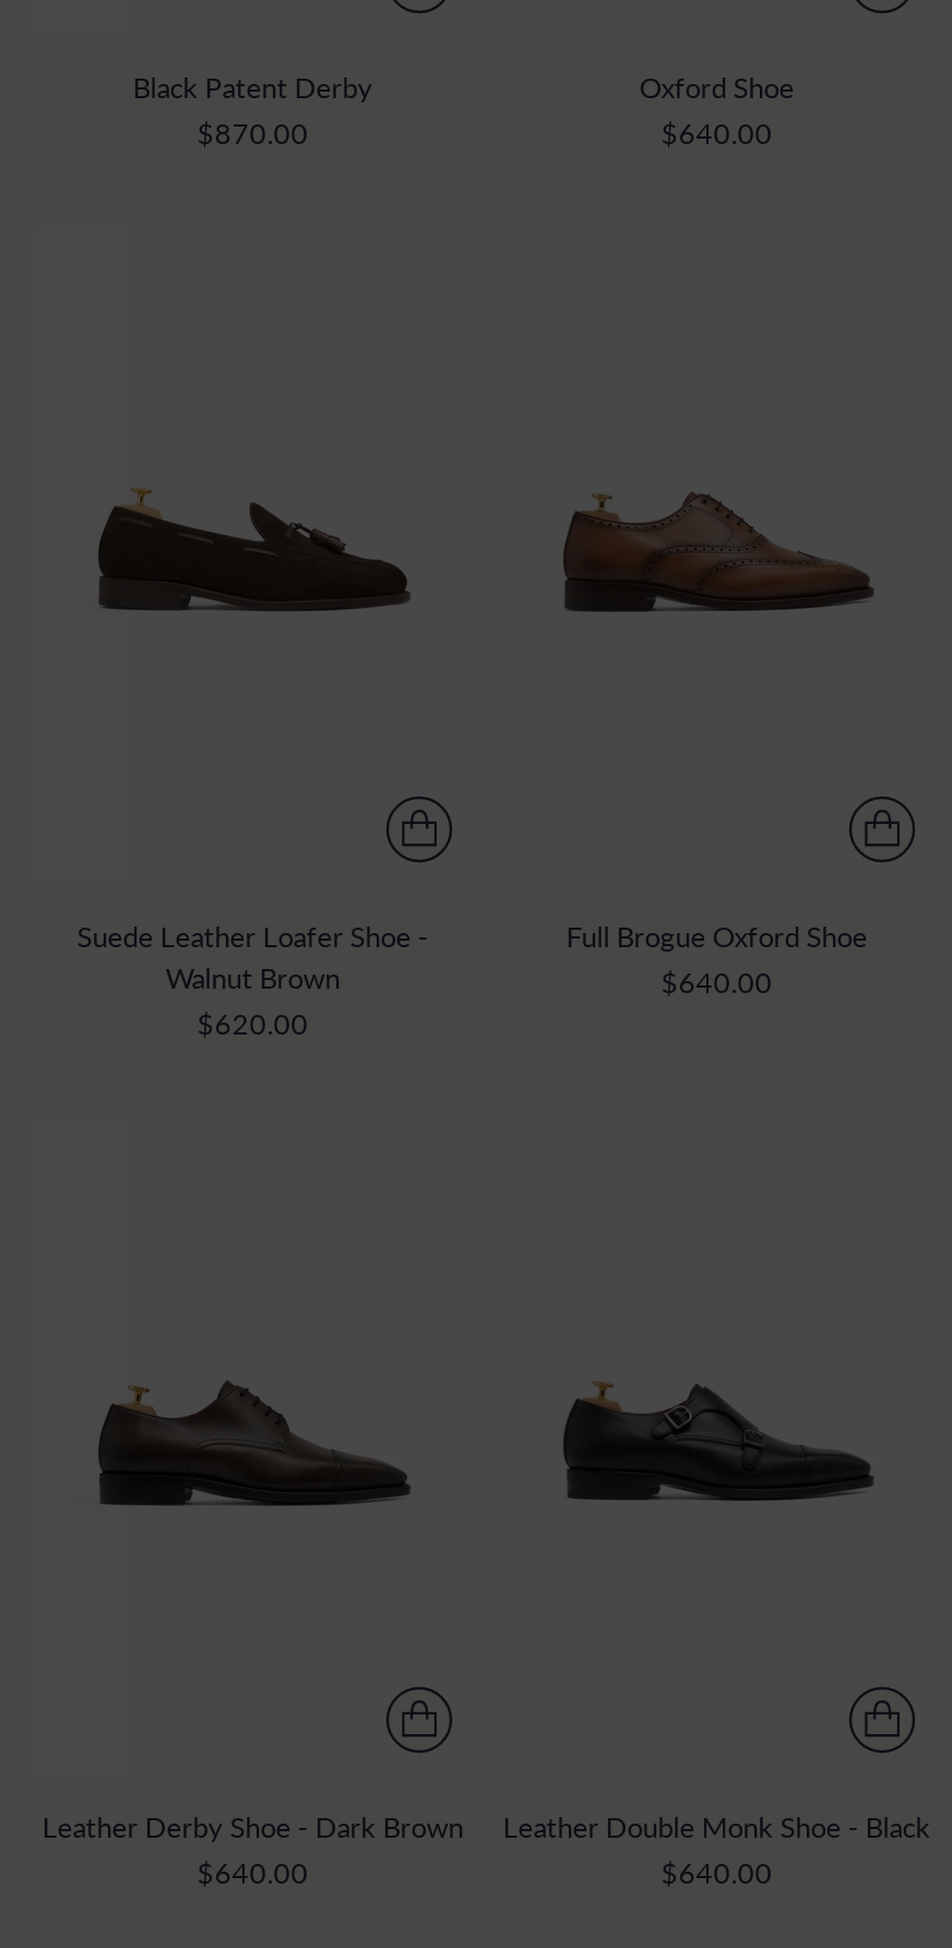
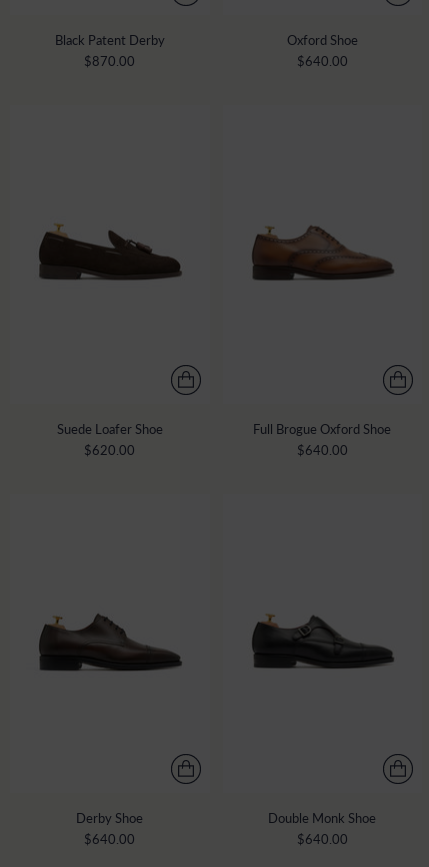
- Suede Leather Loafer Shoe -
- Walnut Brown
+ Suede Loafer Shoe

- Leather Derby Shoe - Dark Brown
+ Derby Shoe

- Leather Double Monk Shoe - Black
+ Double Monk Shoe
